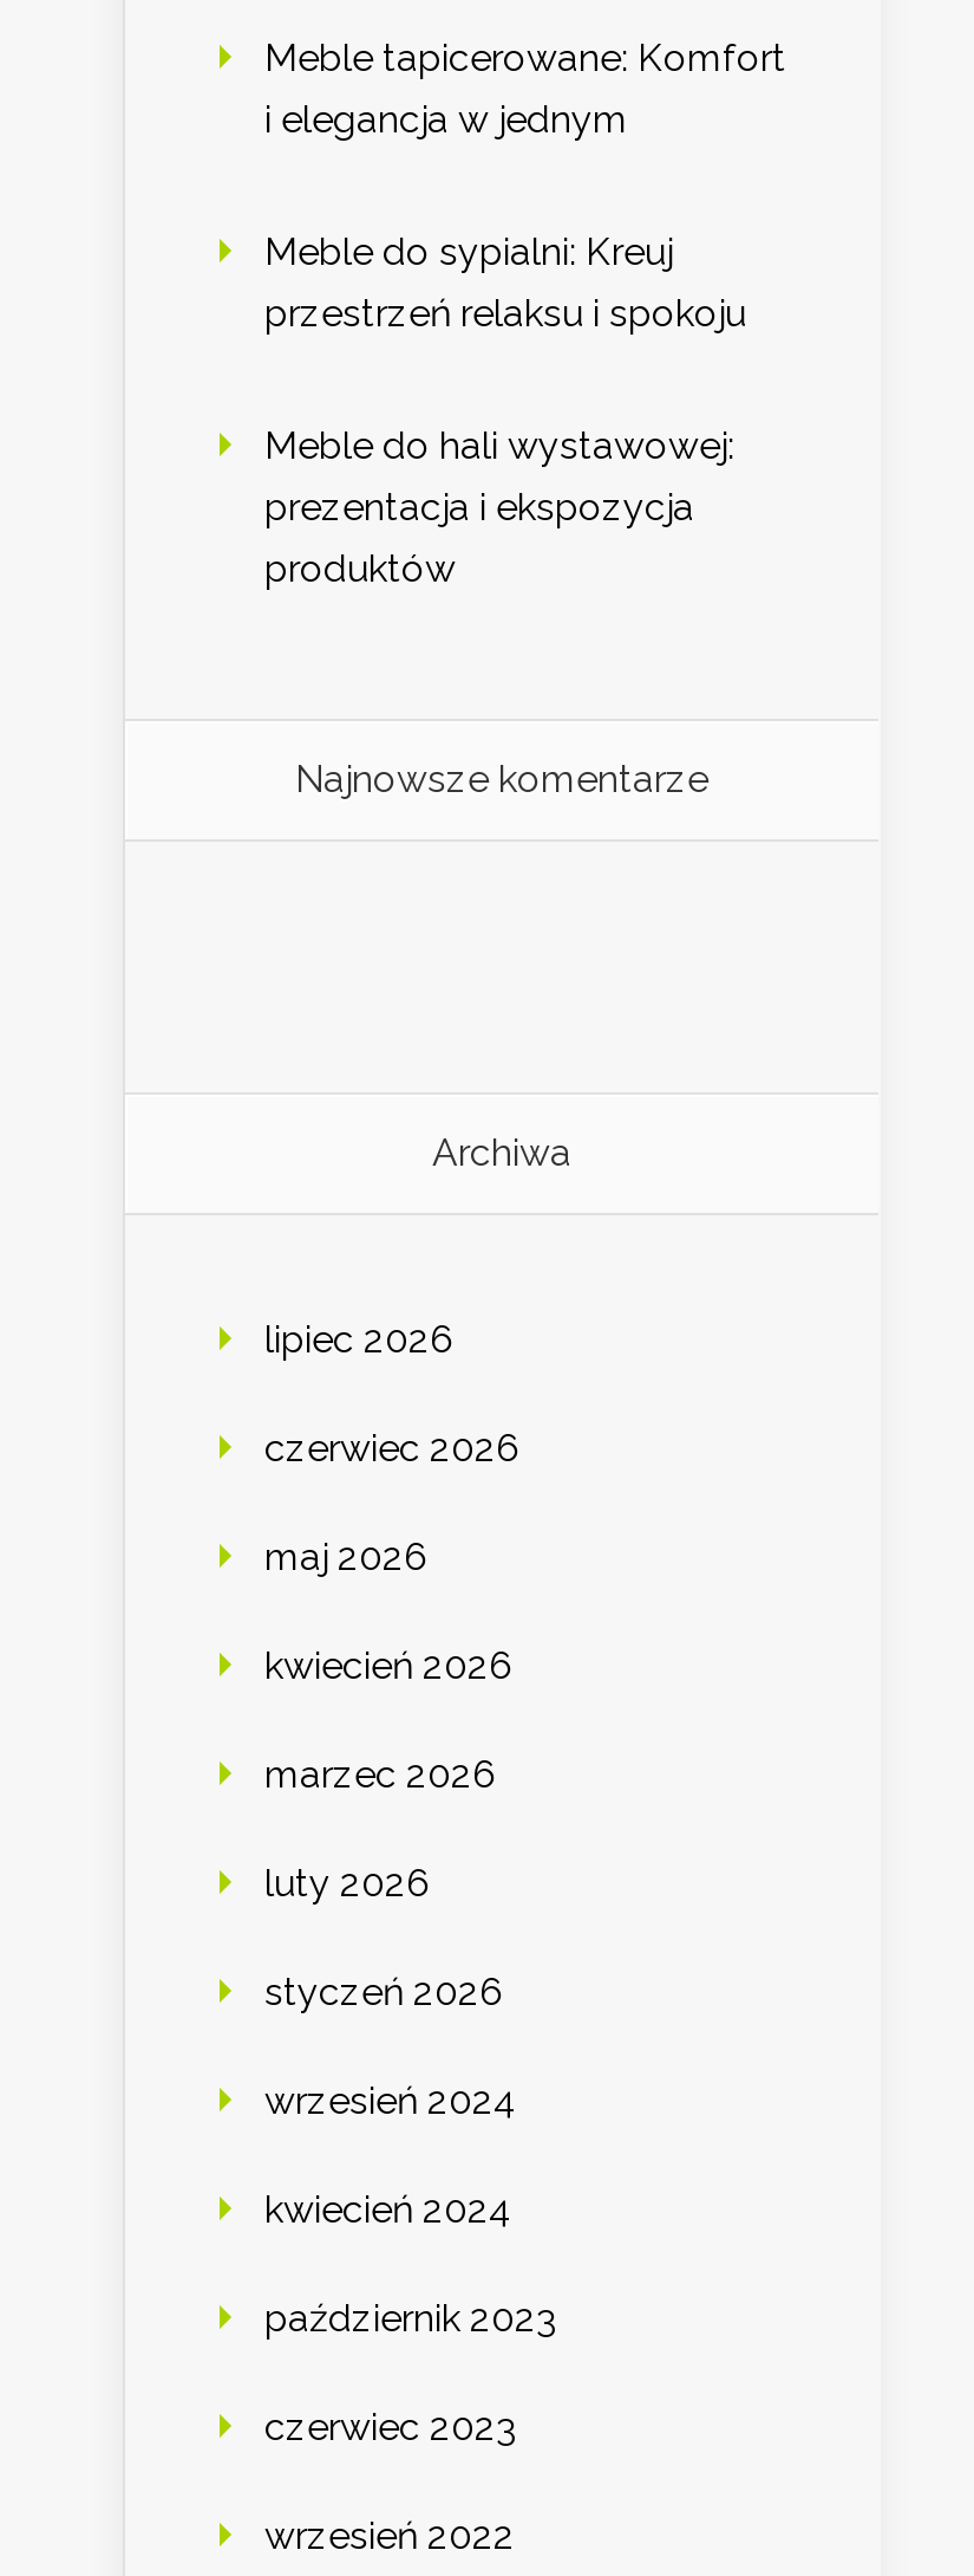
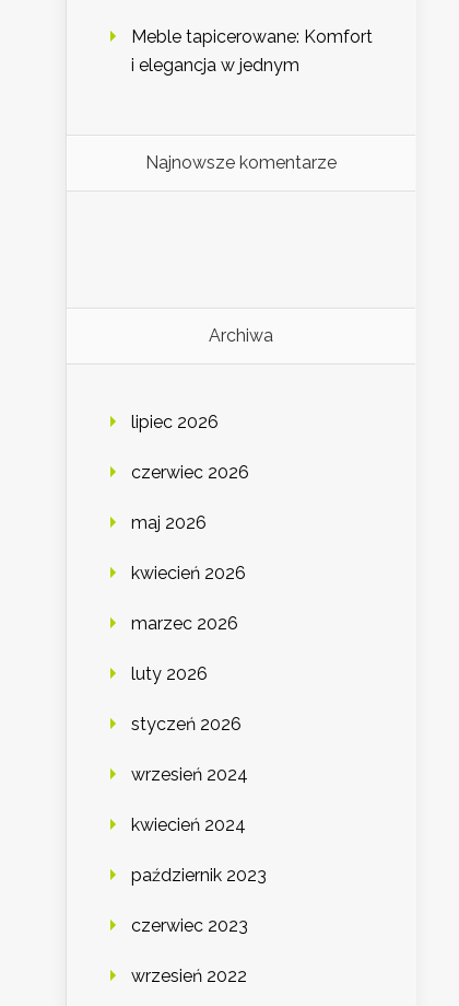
- Meble do sypialni: Kreuj
- przestrzeń relaksu i spokoju
- Meble do hali wystawowej:
- prezentacja i ekspozycja
- produktów
